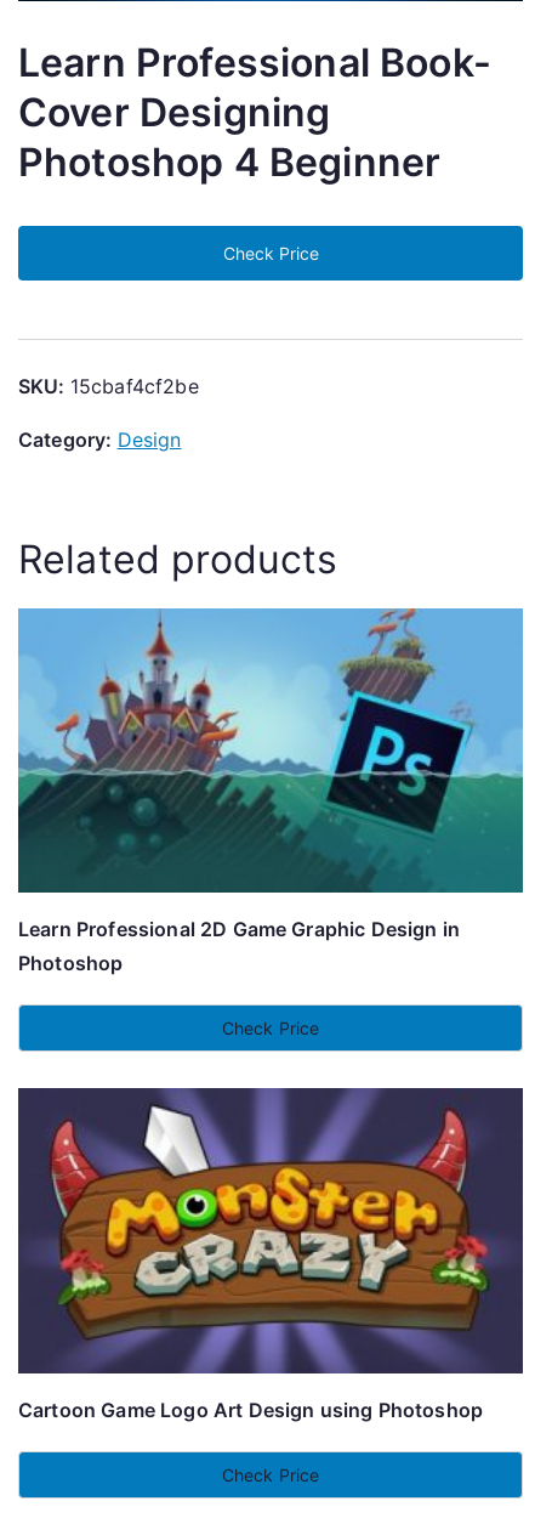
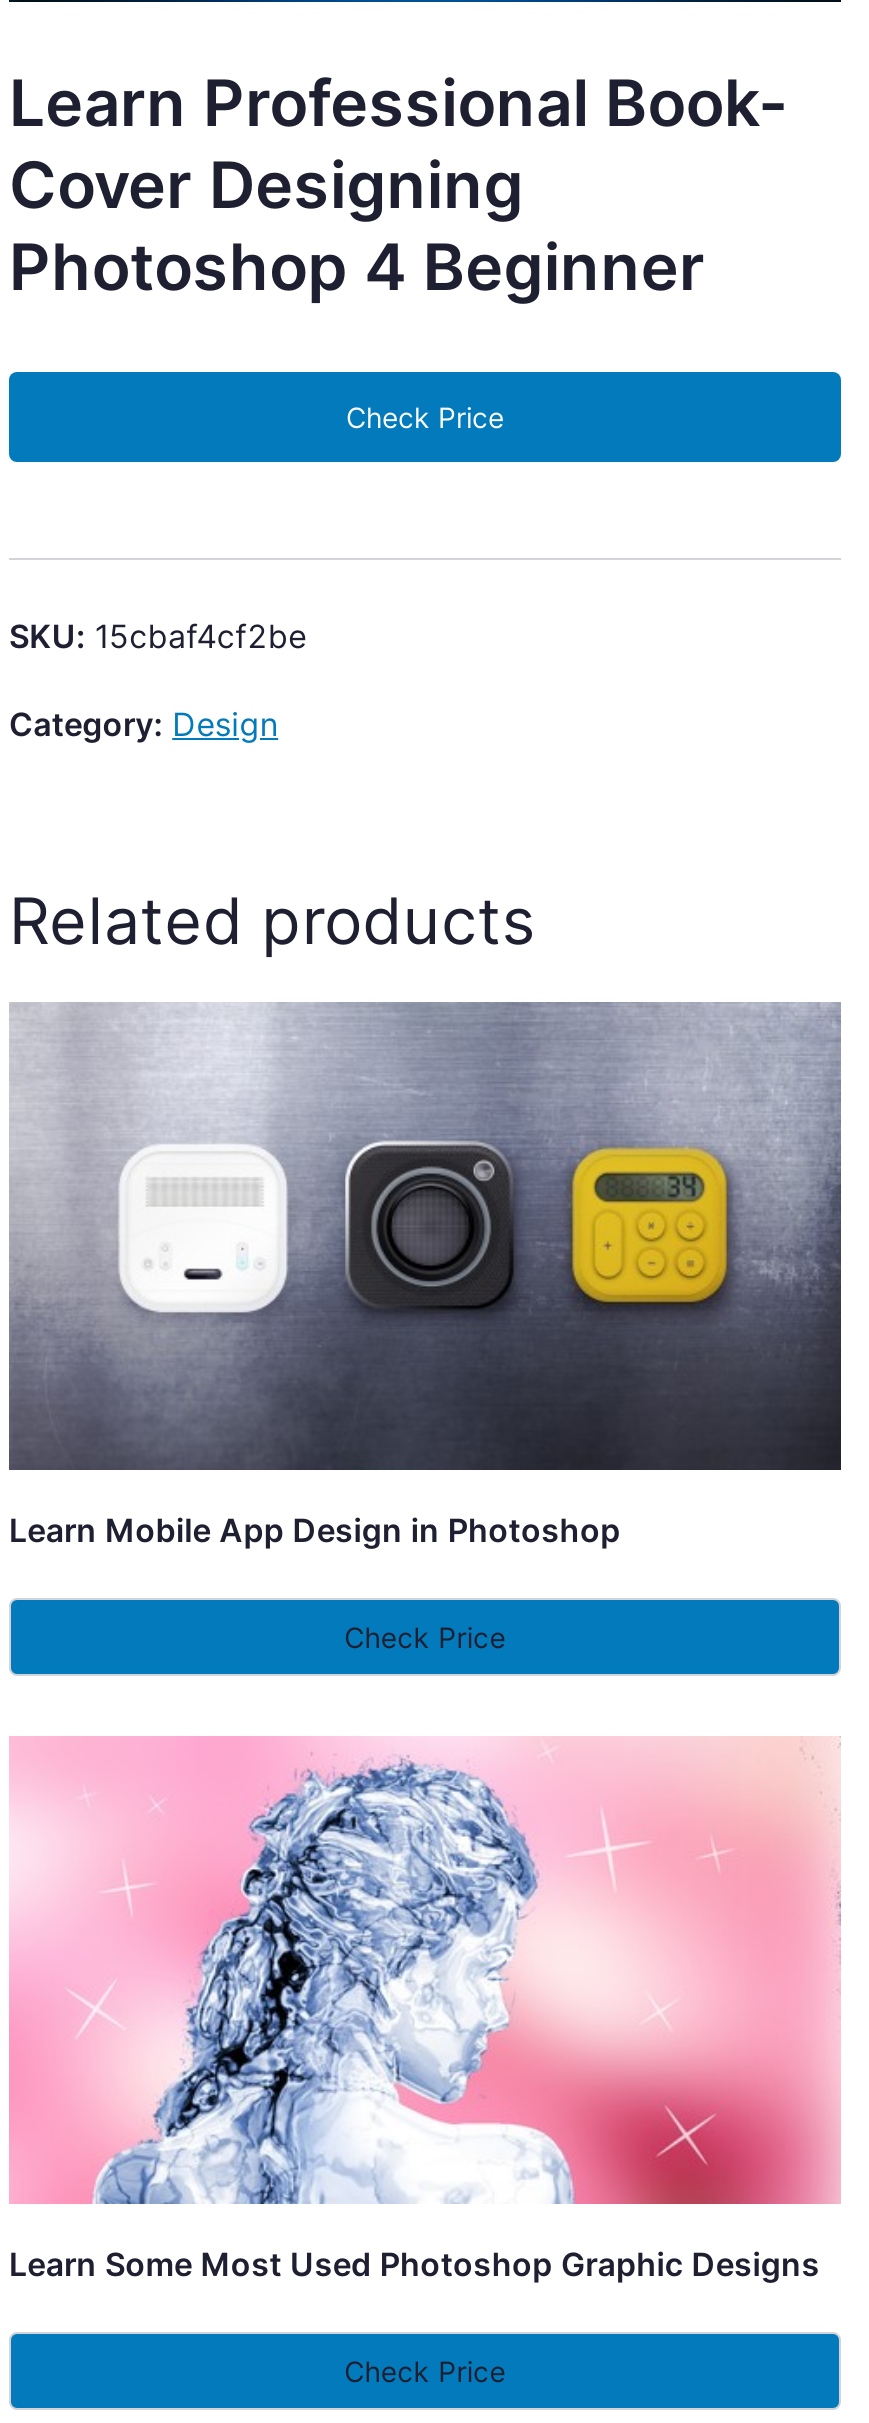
- [image]
- Learn Professional 2D Game Graphic Design in
- Photoshop
+ [image]
+ Learn Mobile App Design in Photoshop

- [image]
- Cartoon Game Logo Art Design using Photoshop
+ [image]
+ Learn Some Most Used Photoshop Graphic Designs
